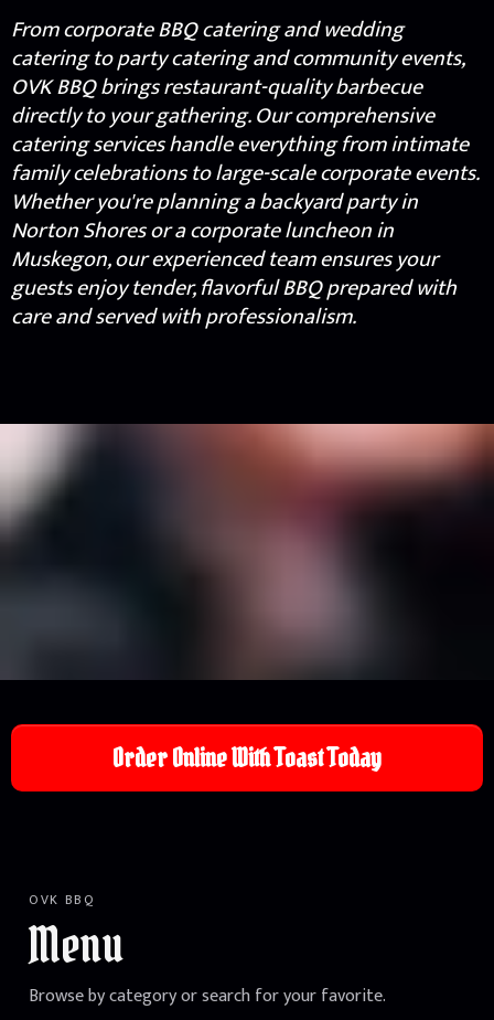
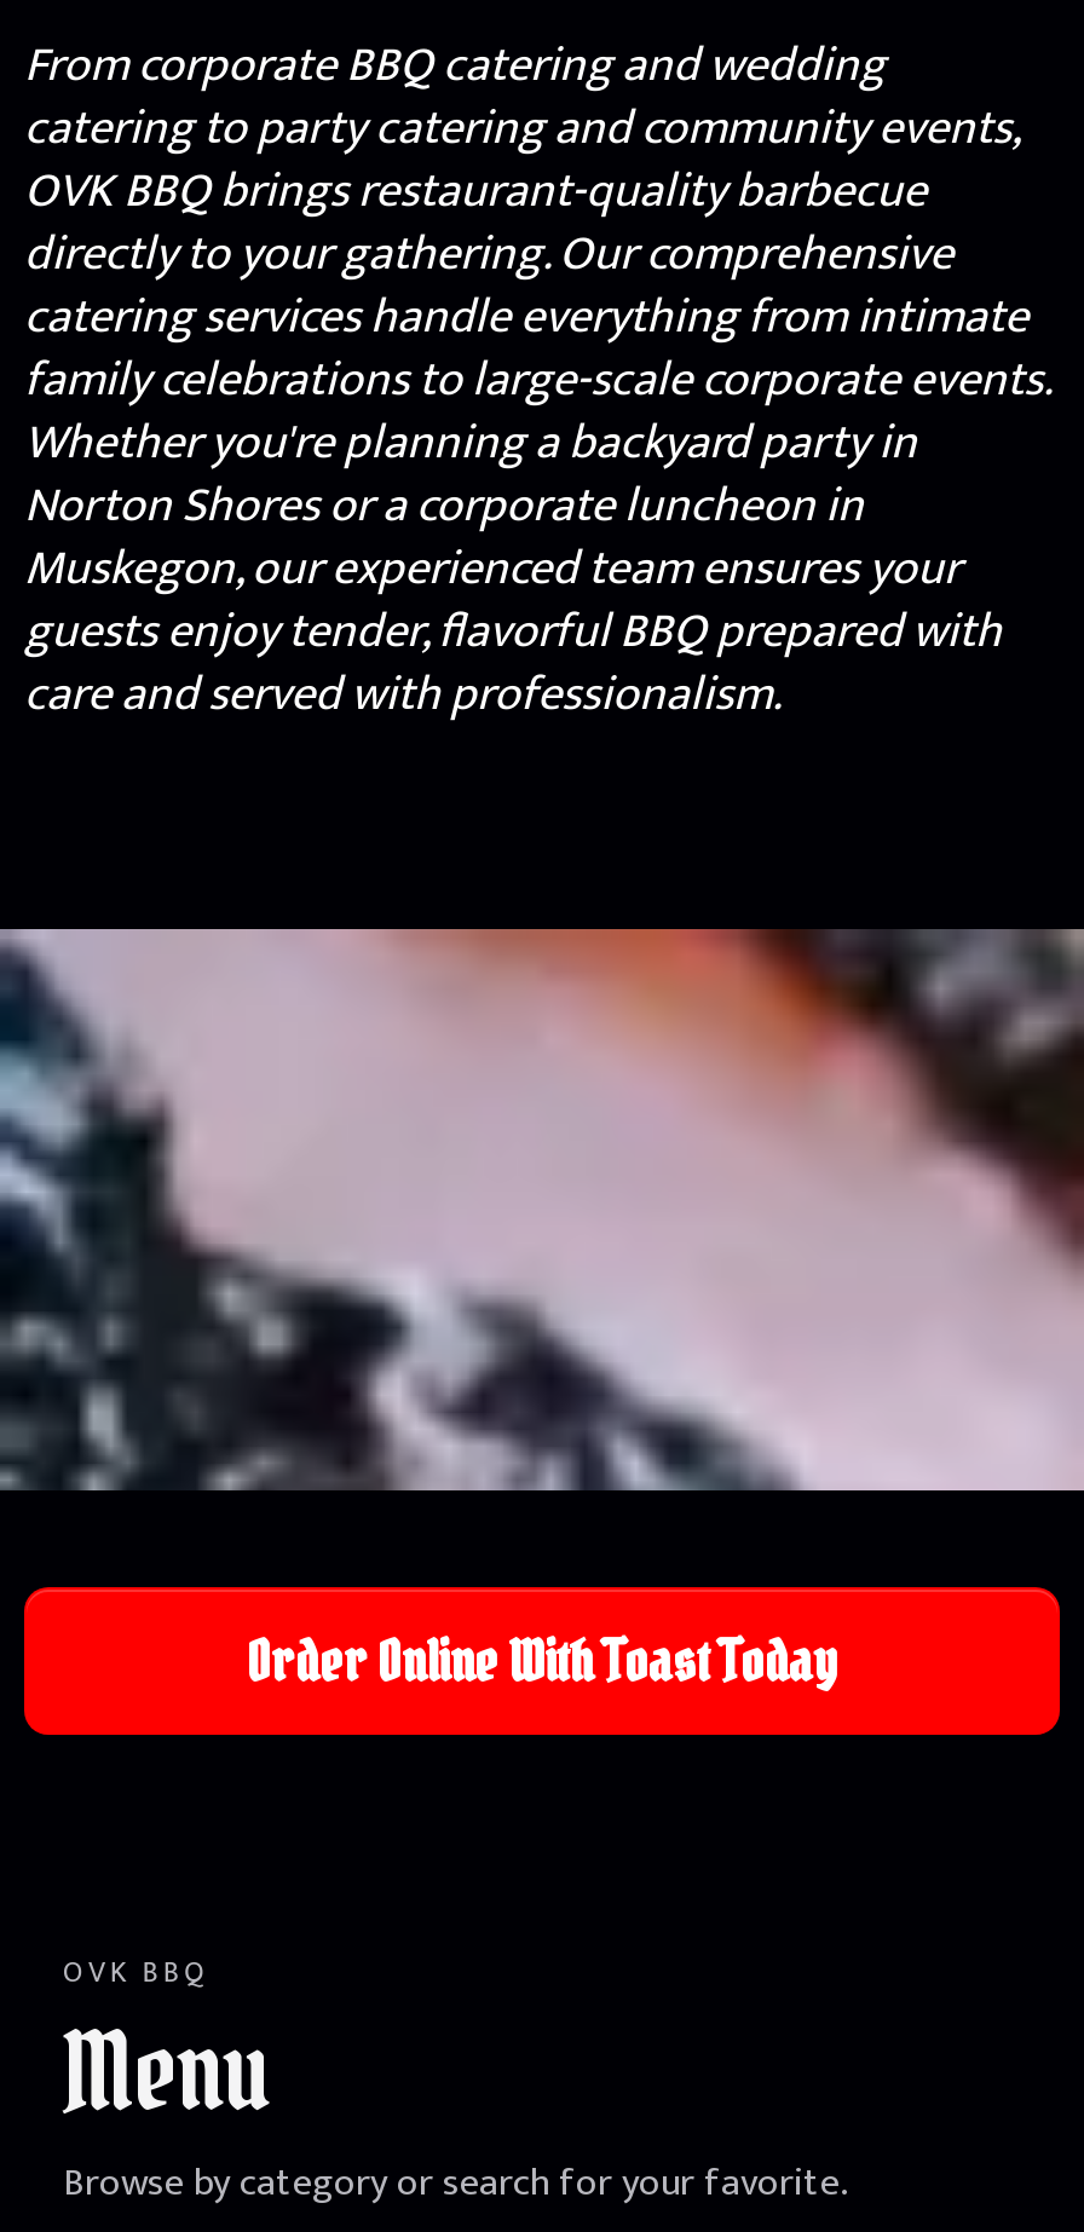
- [image]
+ [image]
